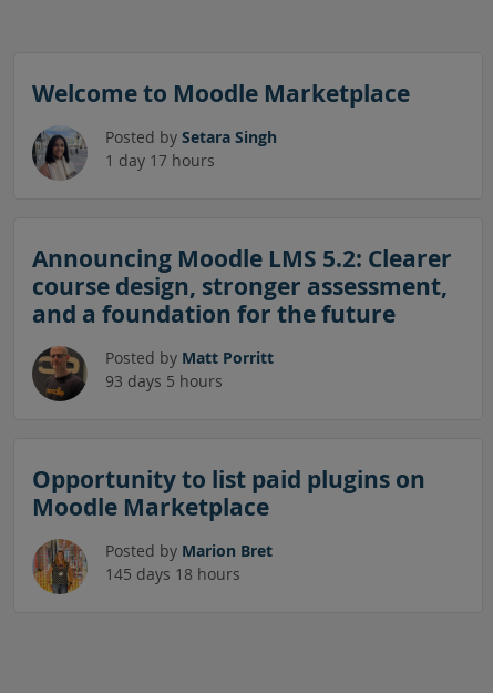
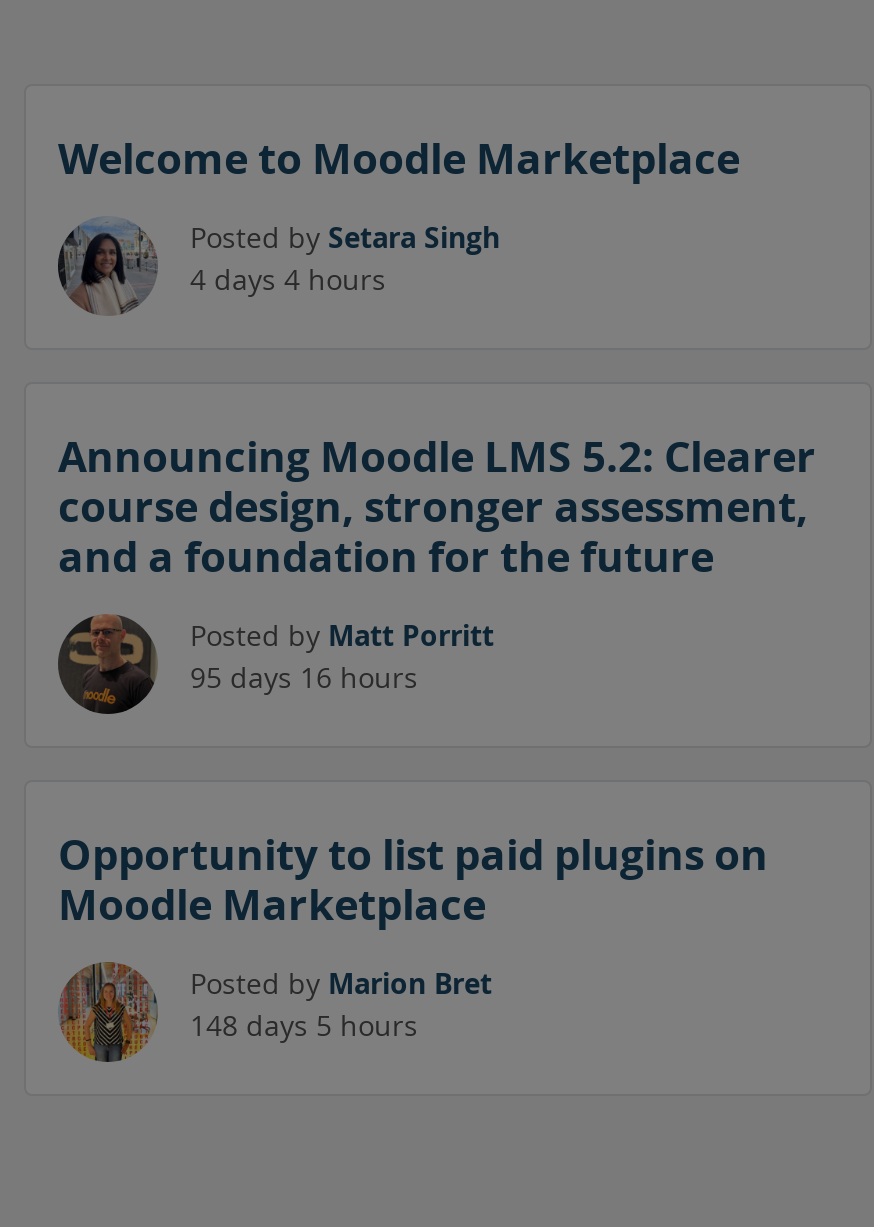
- 1 day 17 hours
+ 4 days 4 hours

- 93 days 5 hours
+ 95 days 16 hours

- 145 days 18 hours
+ 148 days 5 hours
